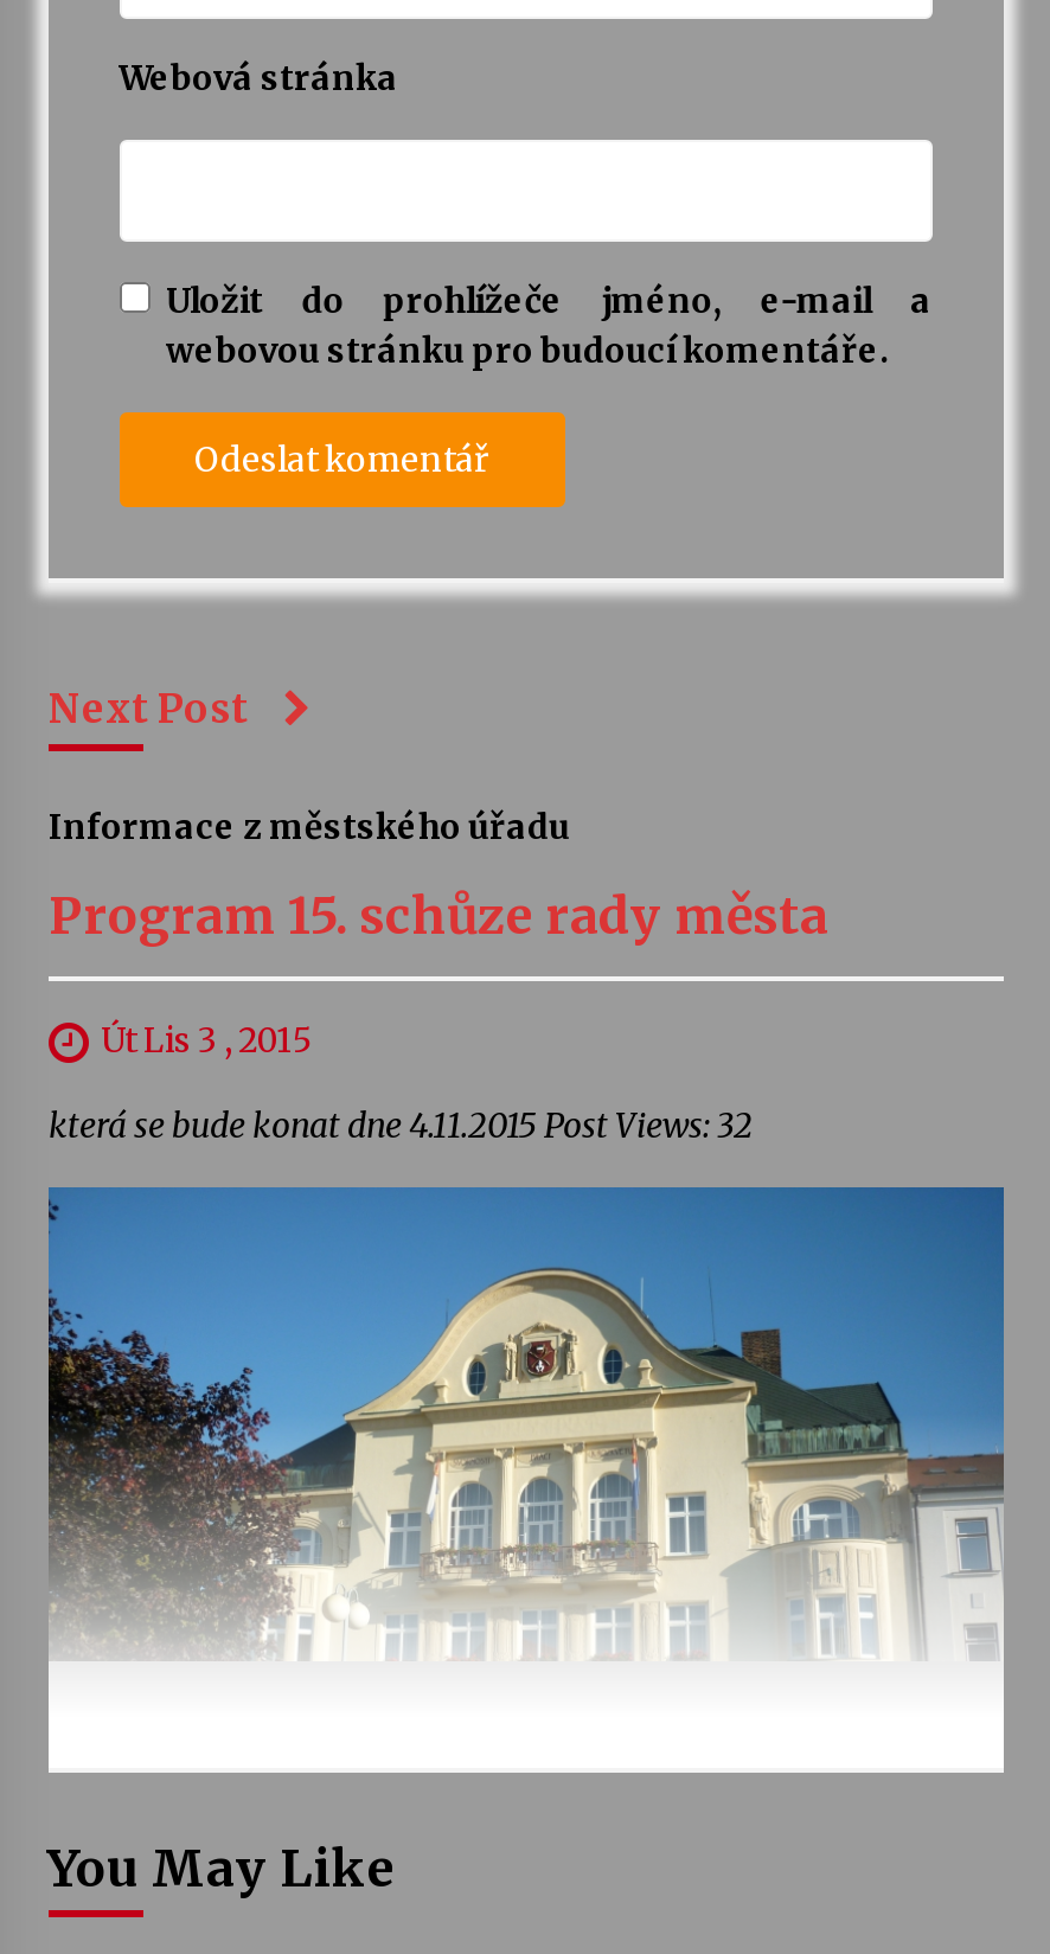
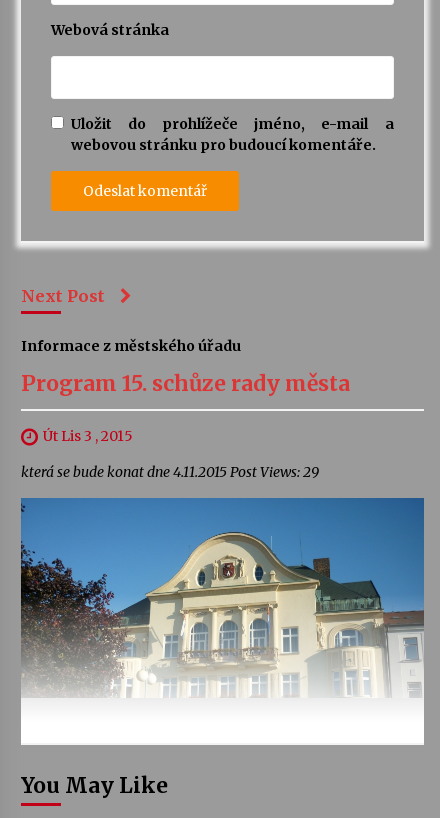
- která se bude konat dne 4.11.2015 Post Views: 32
+ která se bude konat dne 4.11.2015 Post Views: 29
